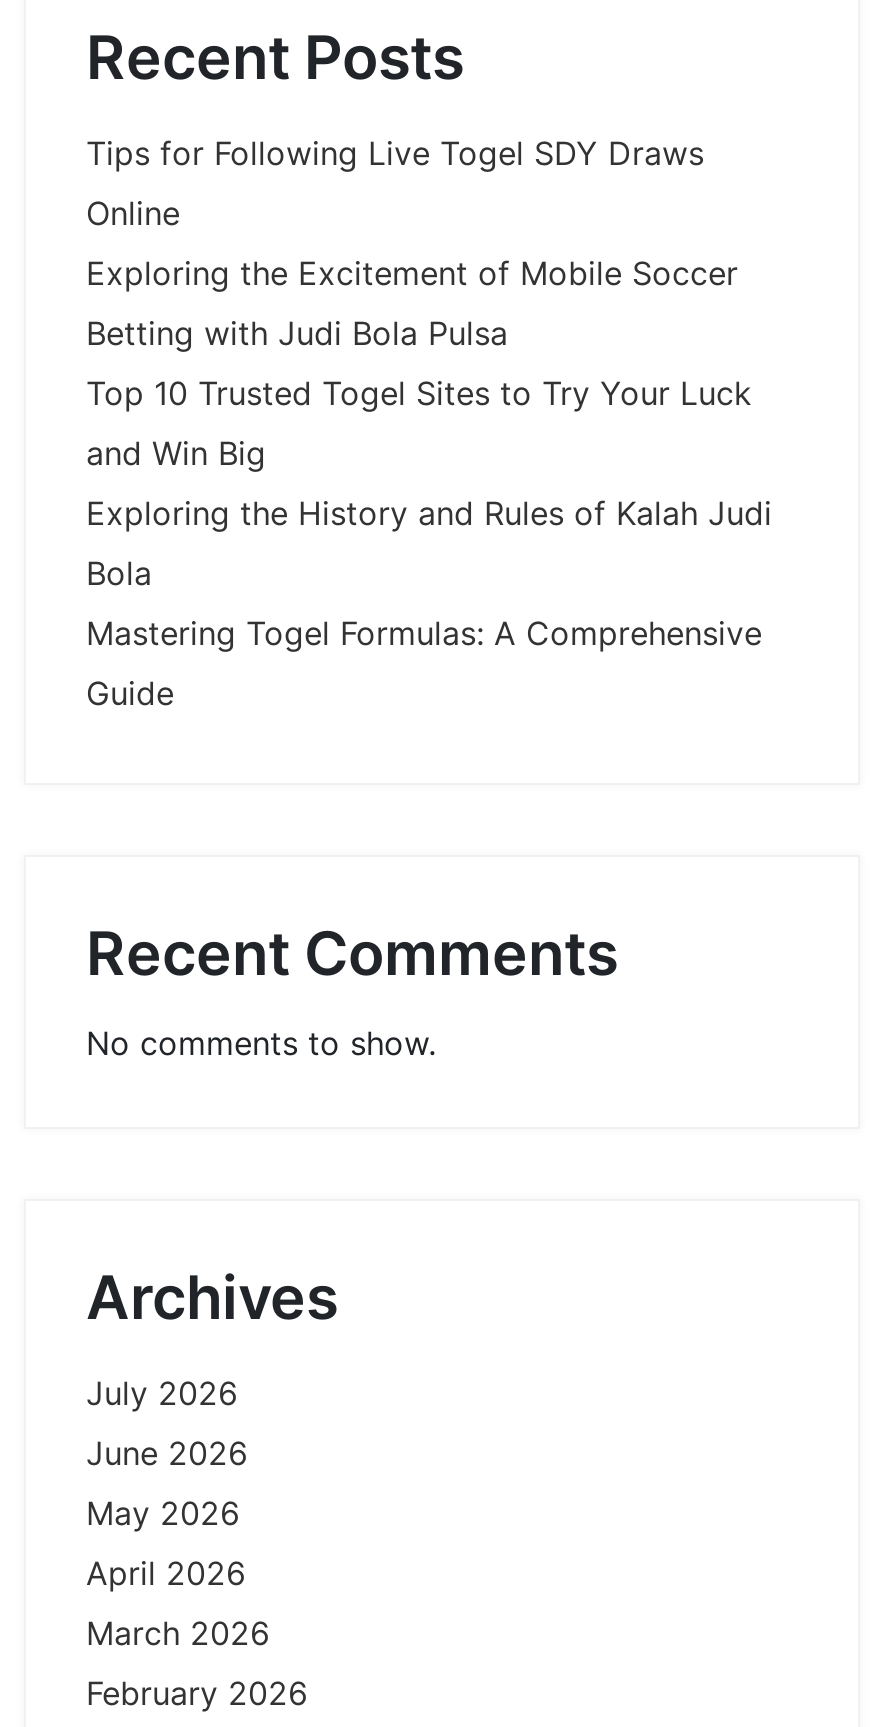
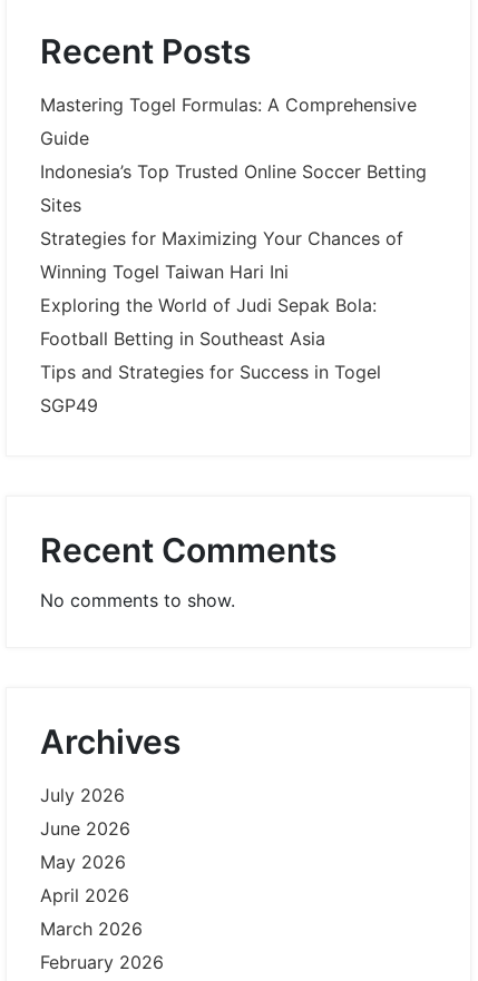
- Tips for Following Live Togel SDY Draws
- Online
- Exploring the Excitement of Mobile Soccer
- Betting with Judi Bola Pulsa
- Top 10 Trusted Togel Sites to Try Your Luck
- and Win Big
- Exploring the History and Rules of Kalah Judi
- Bola

moved up: Mastering Togel Formulas: A Comprehensive | Guide

+ Indonesia’s Top Trusted Online Soccer Betting
+ Sites
+ Strategies for Maximizing Your Chances of
+ Winning Togel Taiwan Hari Ini
+ Exploring the World of Judi Sepak Bola:
+ Football Betting in Southeast Asia
+ Tips and Strategies for Success in Togel
+ SGP49
